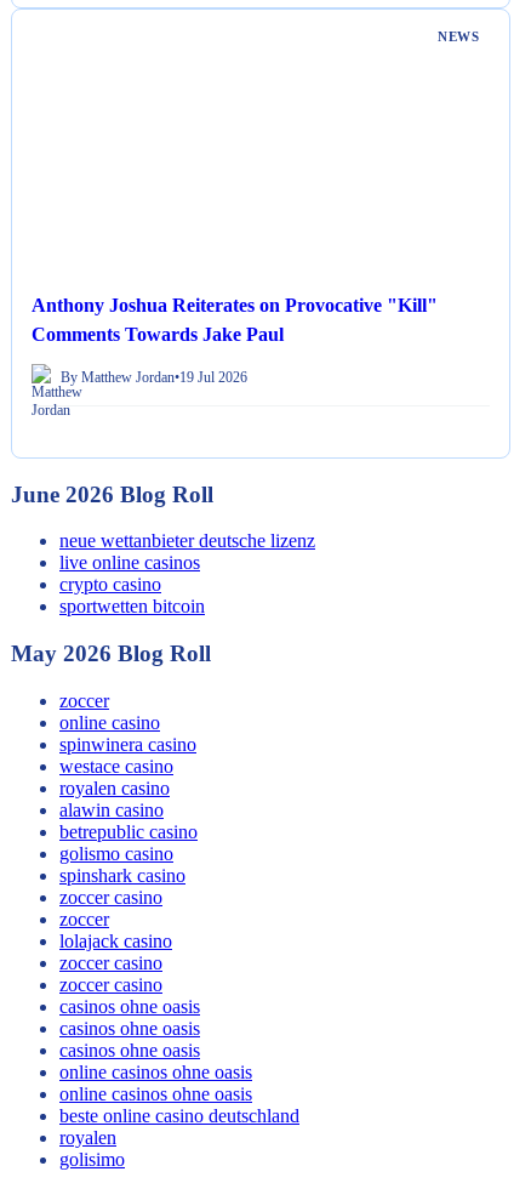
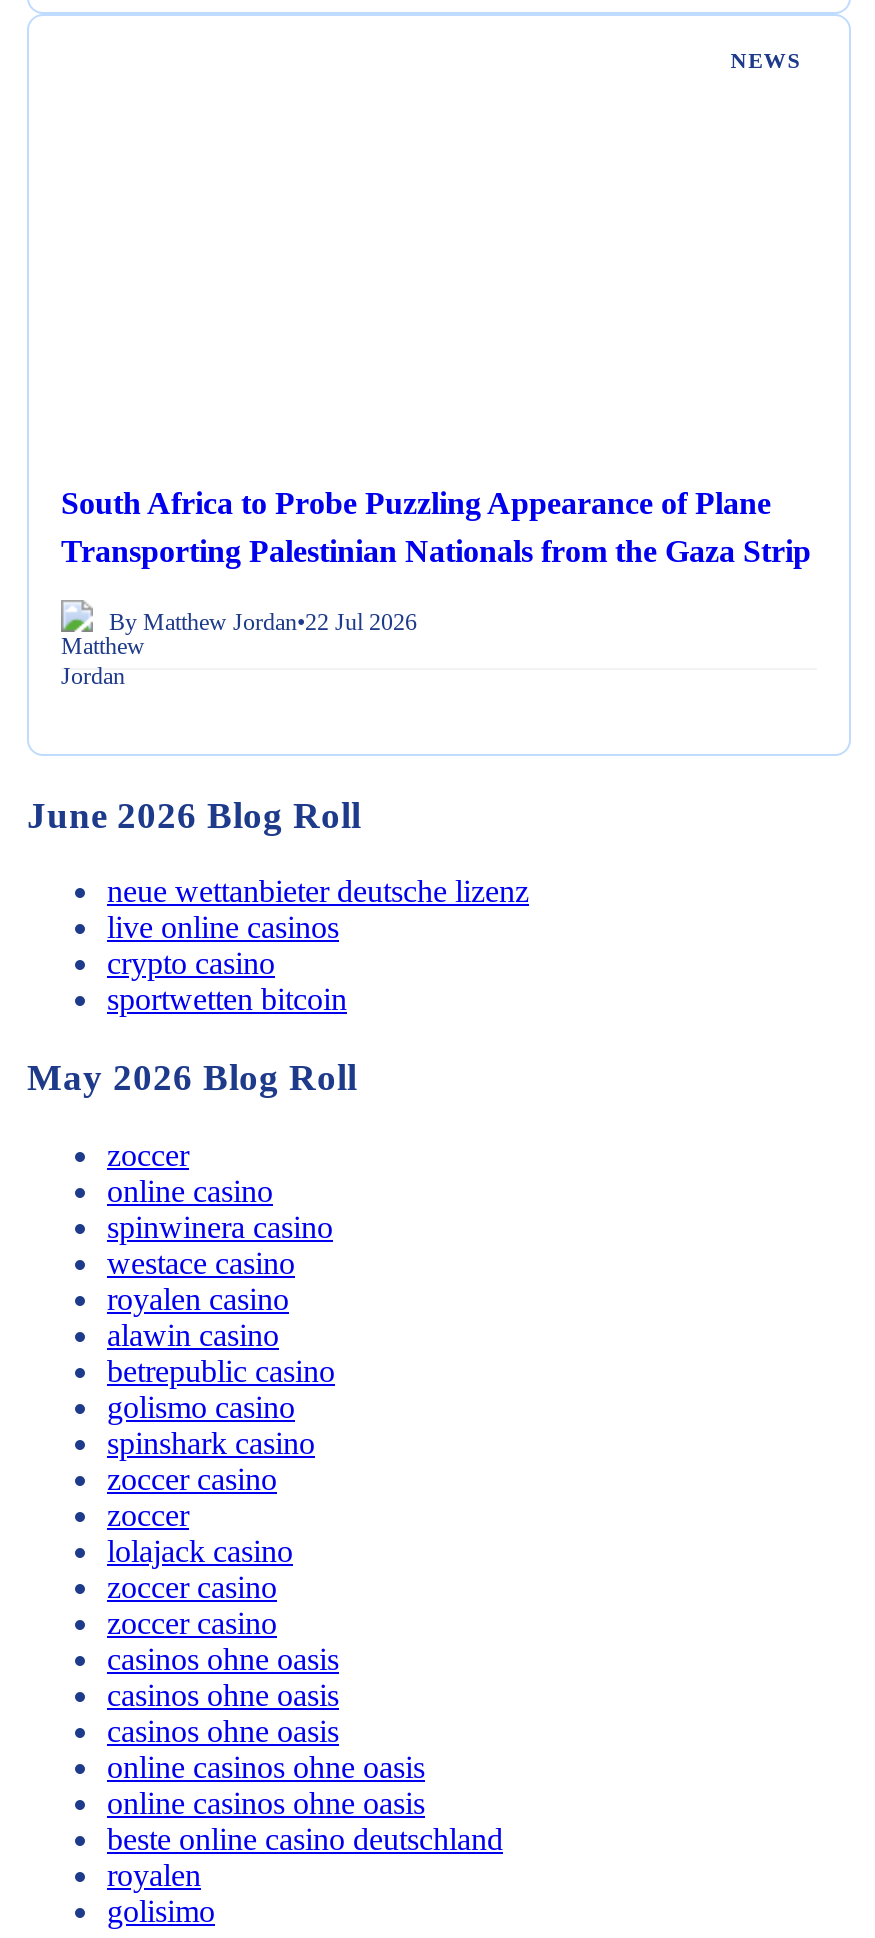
- Anthony Joshua Reiterates on Provocative "Kill"
- Comments Towards Jake Paul
+ South Africa to Probe Puzzling Appearance of Plane
+ Transporting Palestinian Nationals from the Gaza Strip

- By Matthew Jordan•19 Jul 2026
+ By Matthew Jordan•22 Jul 2026
